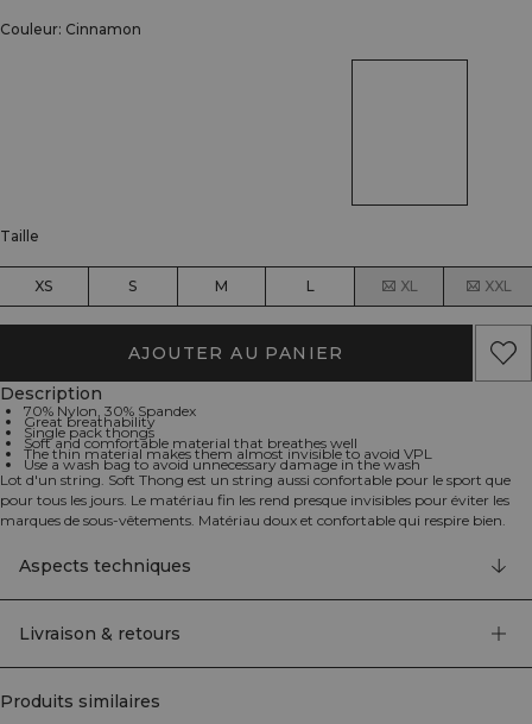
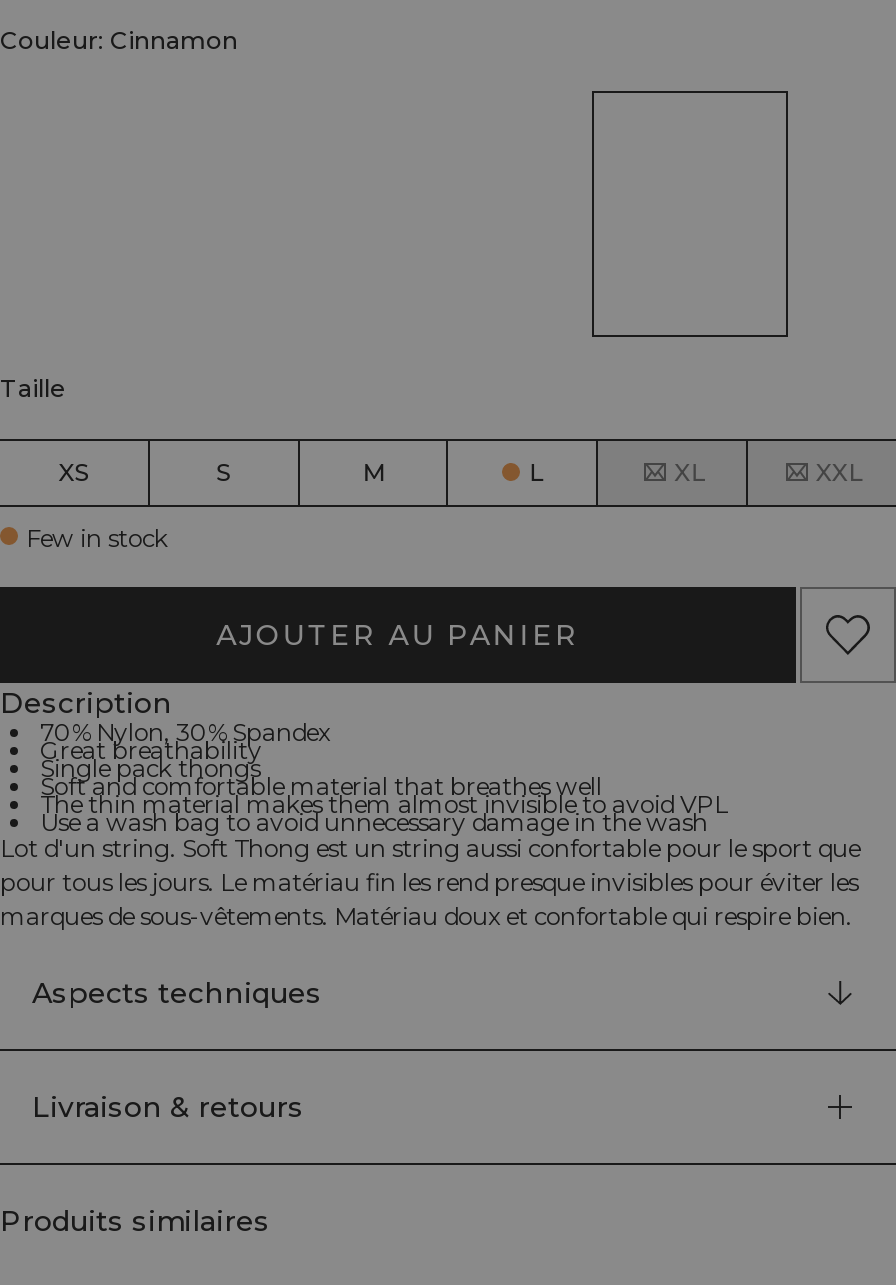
+ Few in stock
